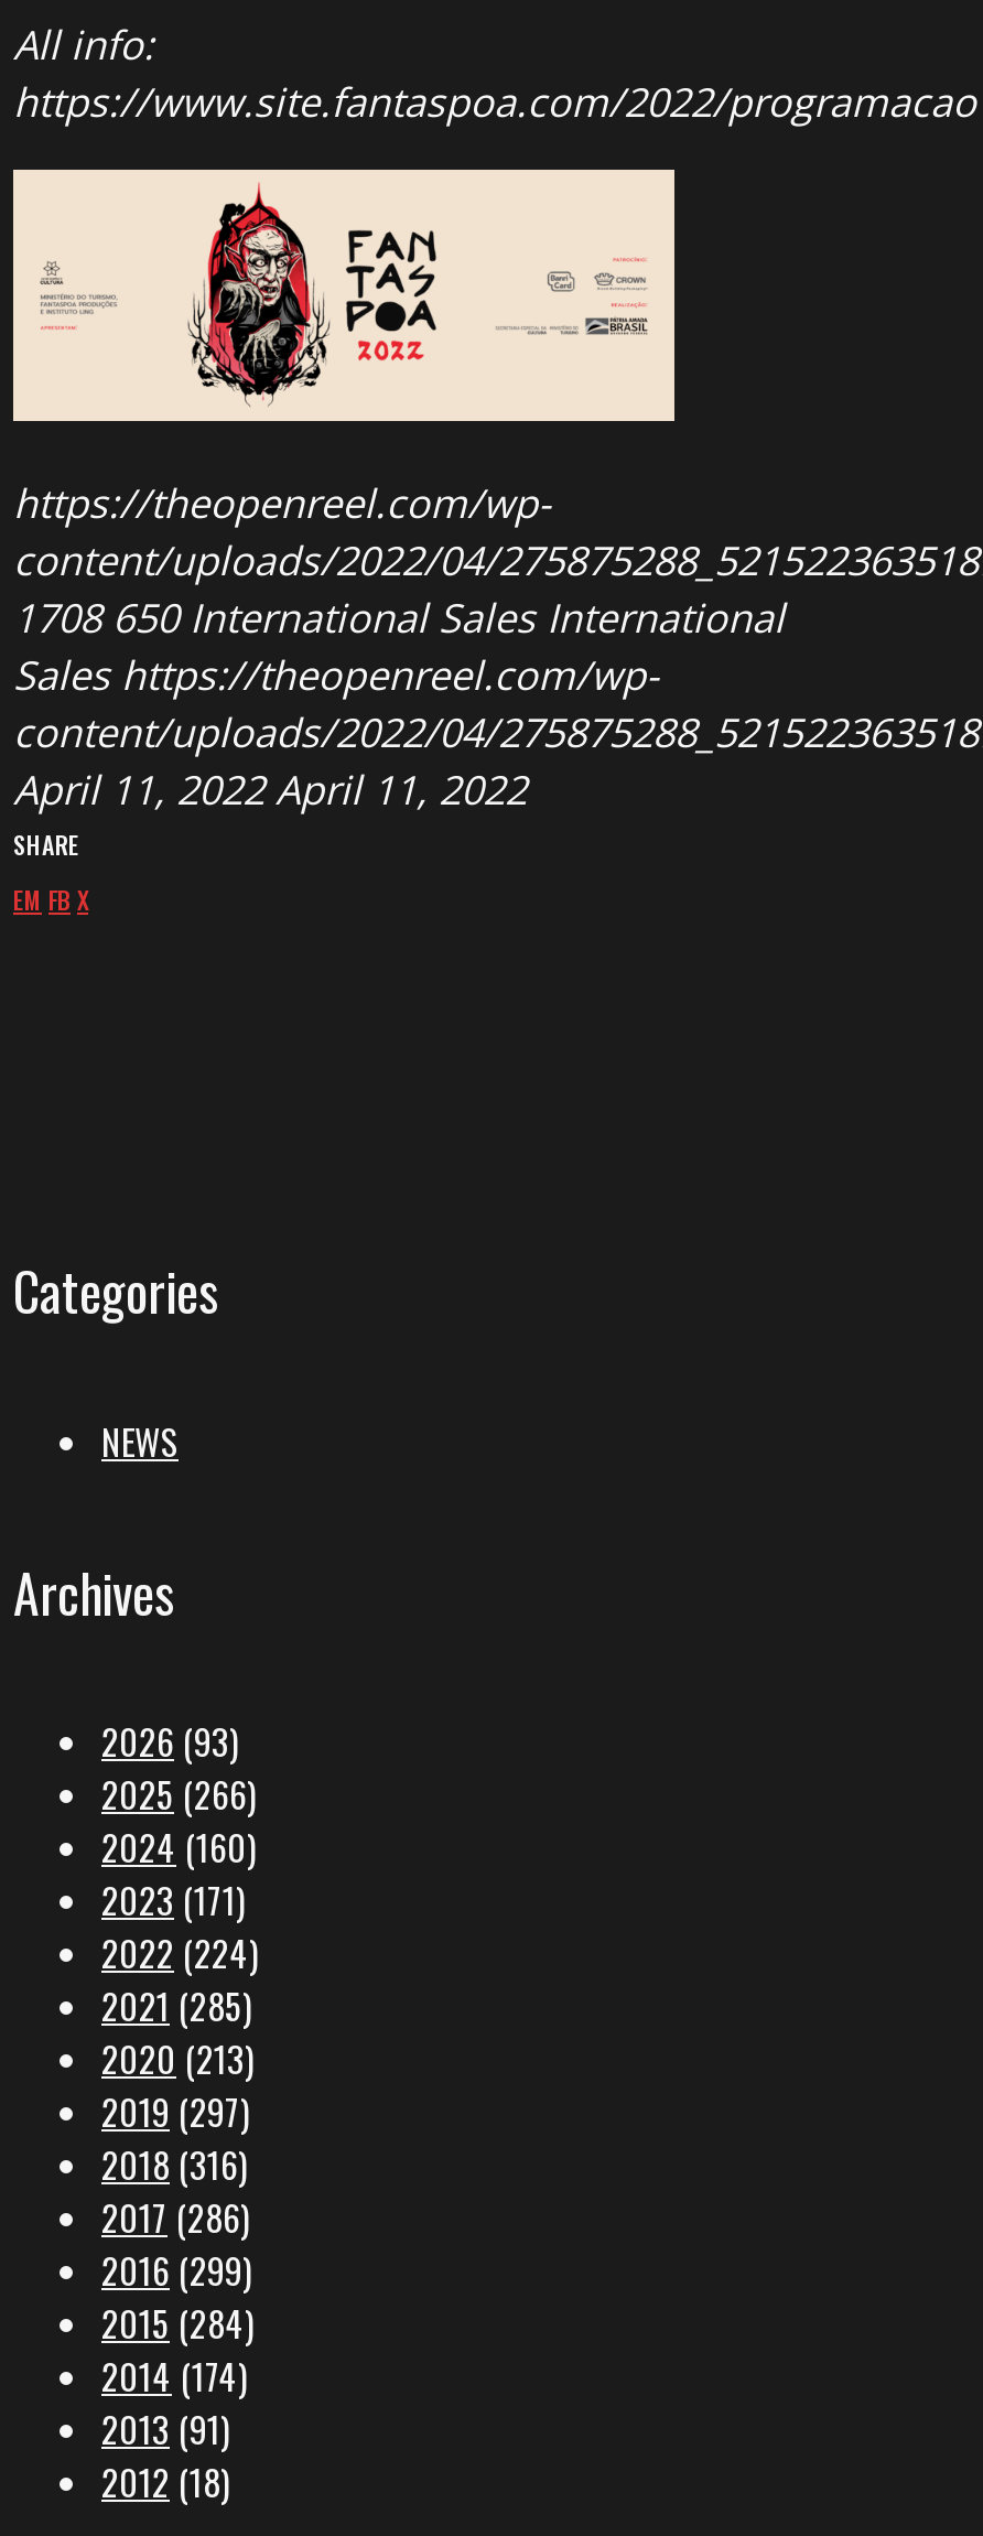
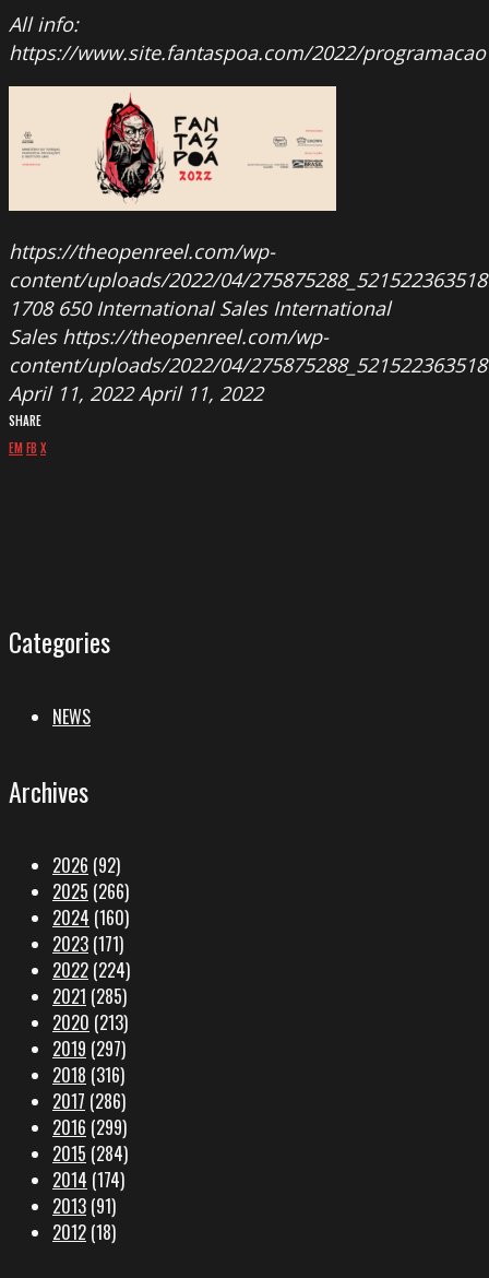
- 2026 (93)
+ 2026 (92)
